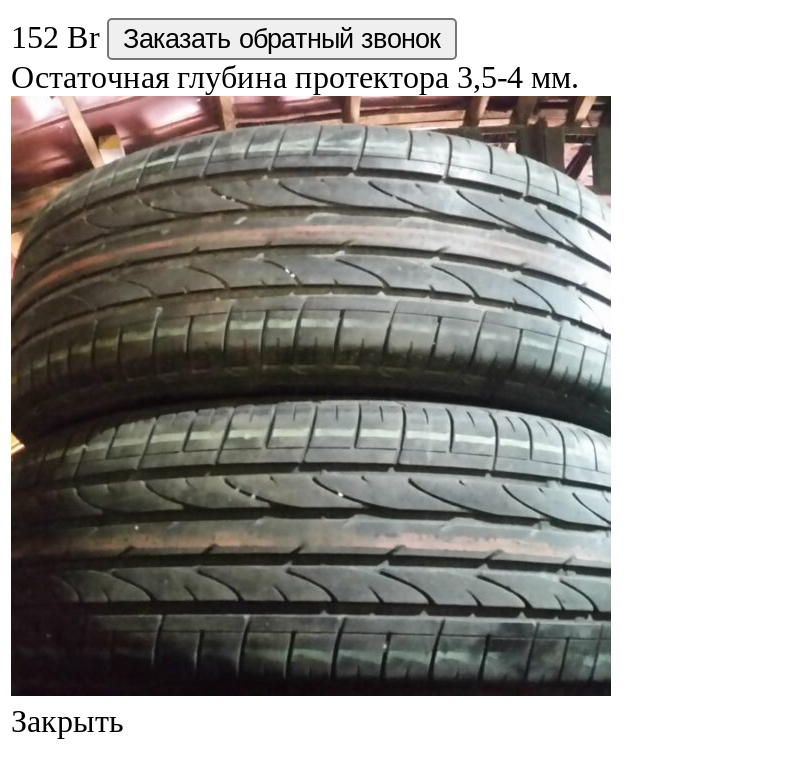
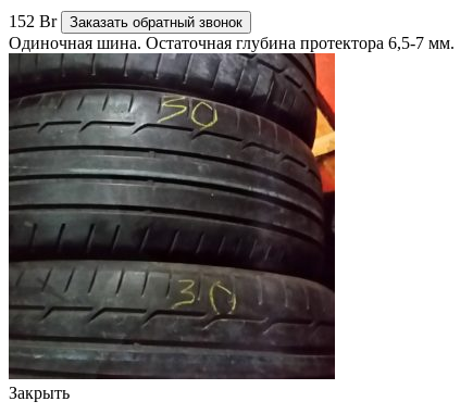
- Остаточная глубина протектора 3,5-4 мм.
+ Одиночная шина. Остаточная глубина протектора 6,5-7 мм.

- [image]
+ [image]
